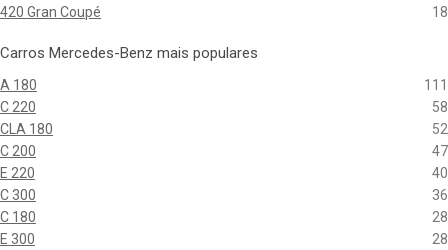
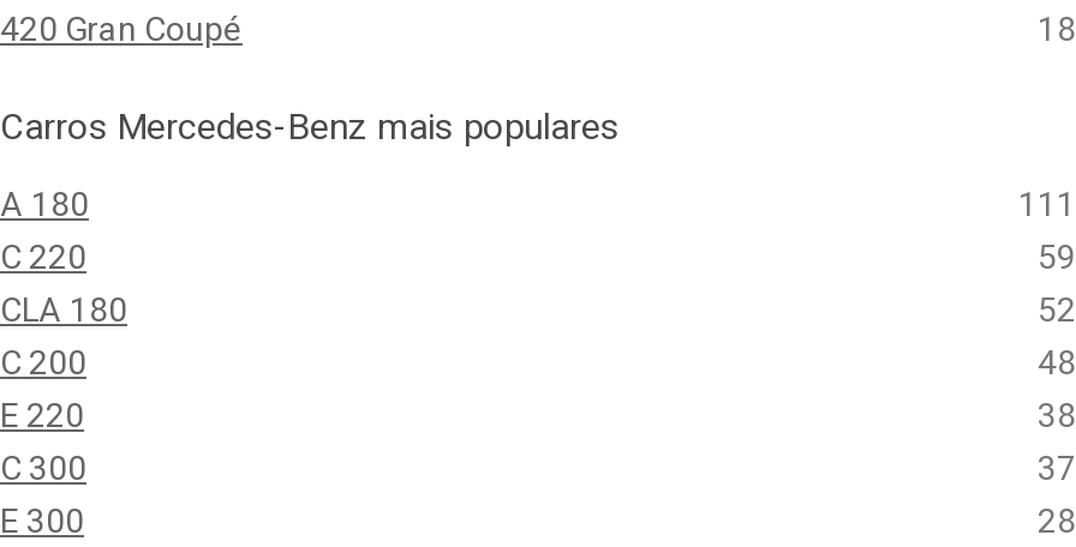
- 58
+ 59

- 47
+ 48

- 40
+ 38

- 36
- C 180
- 28
+ 37
